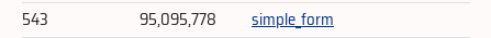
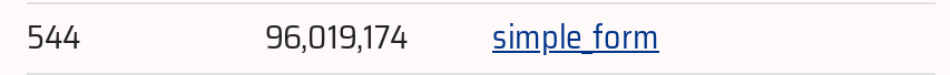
- 543
+ 544

- 95,095,778 simple_form
+ 96,019,174 simple_form
